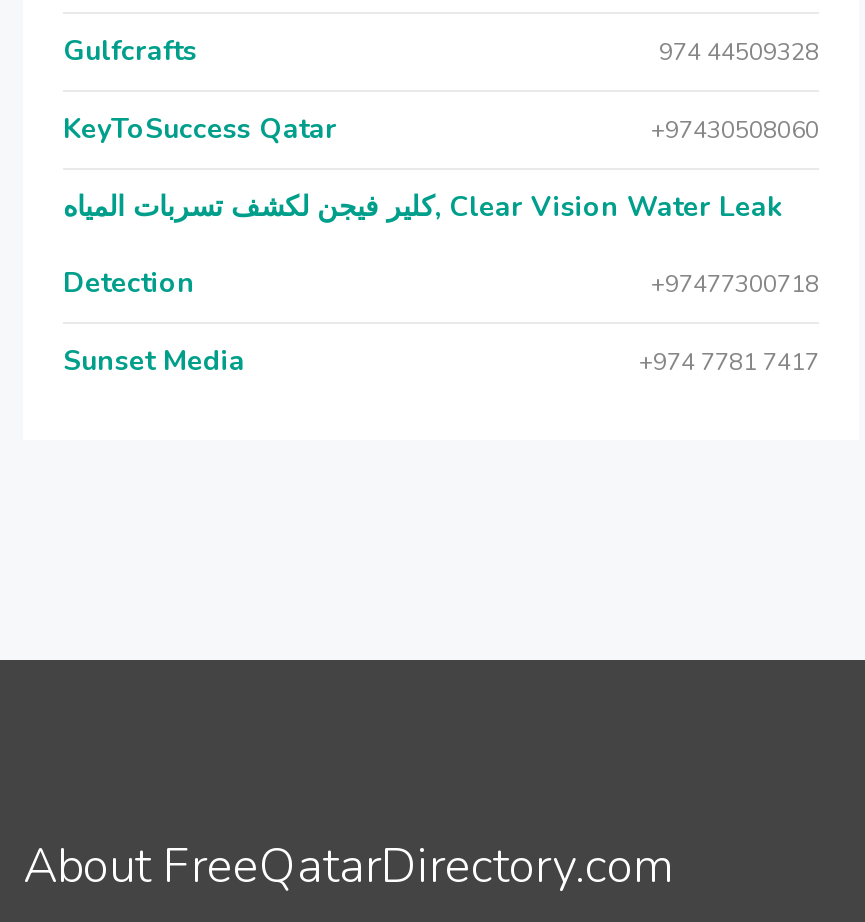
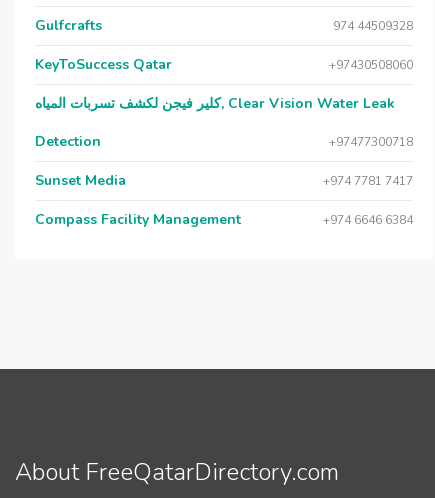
+ Compass Facility Management
+ +974 6646 6384
